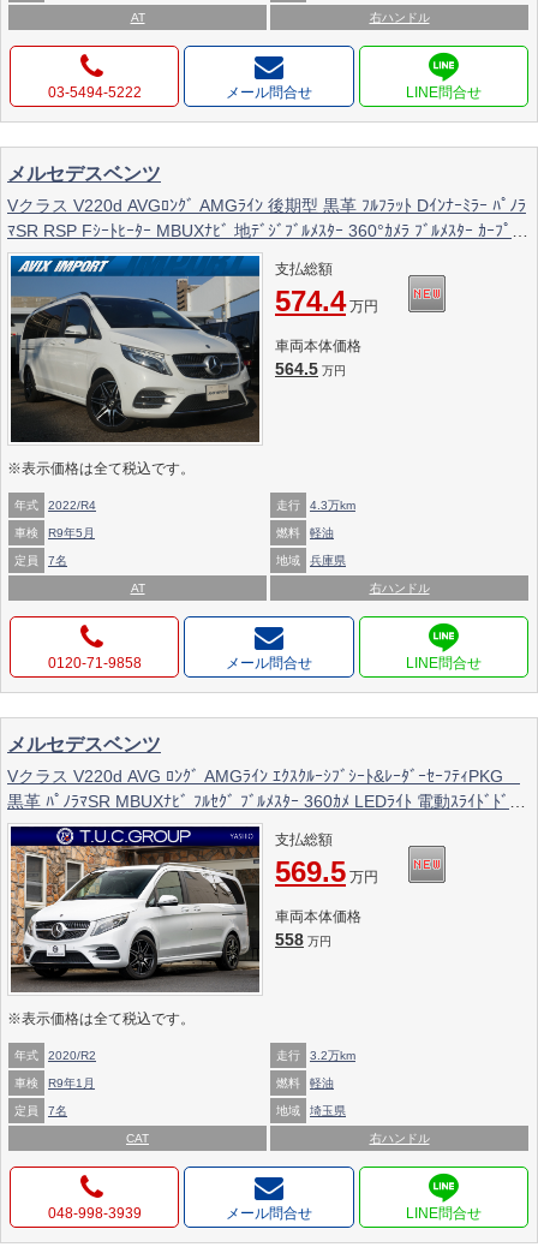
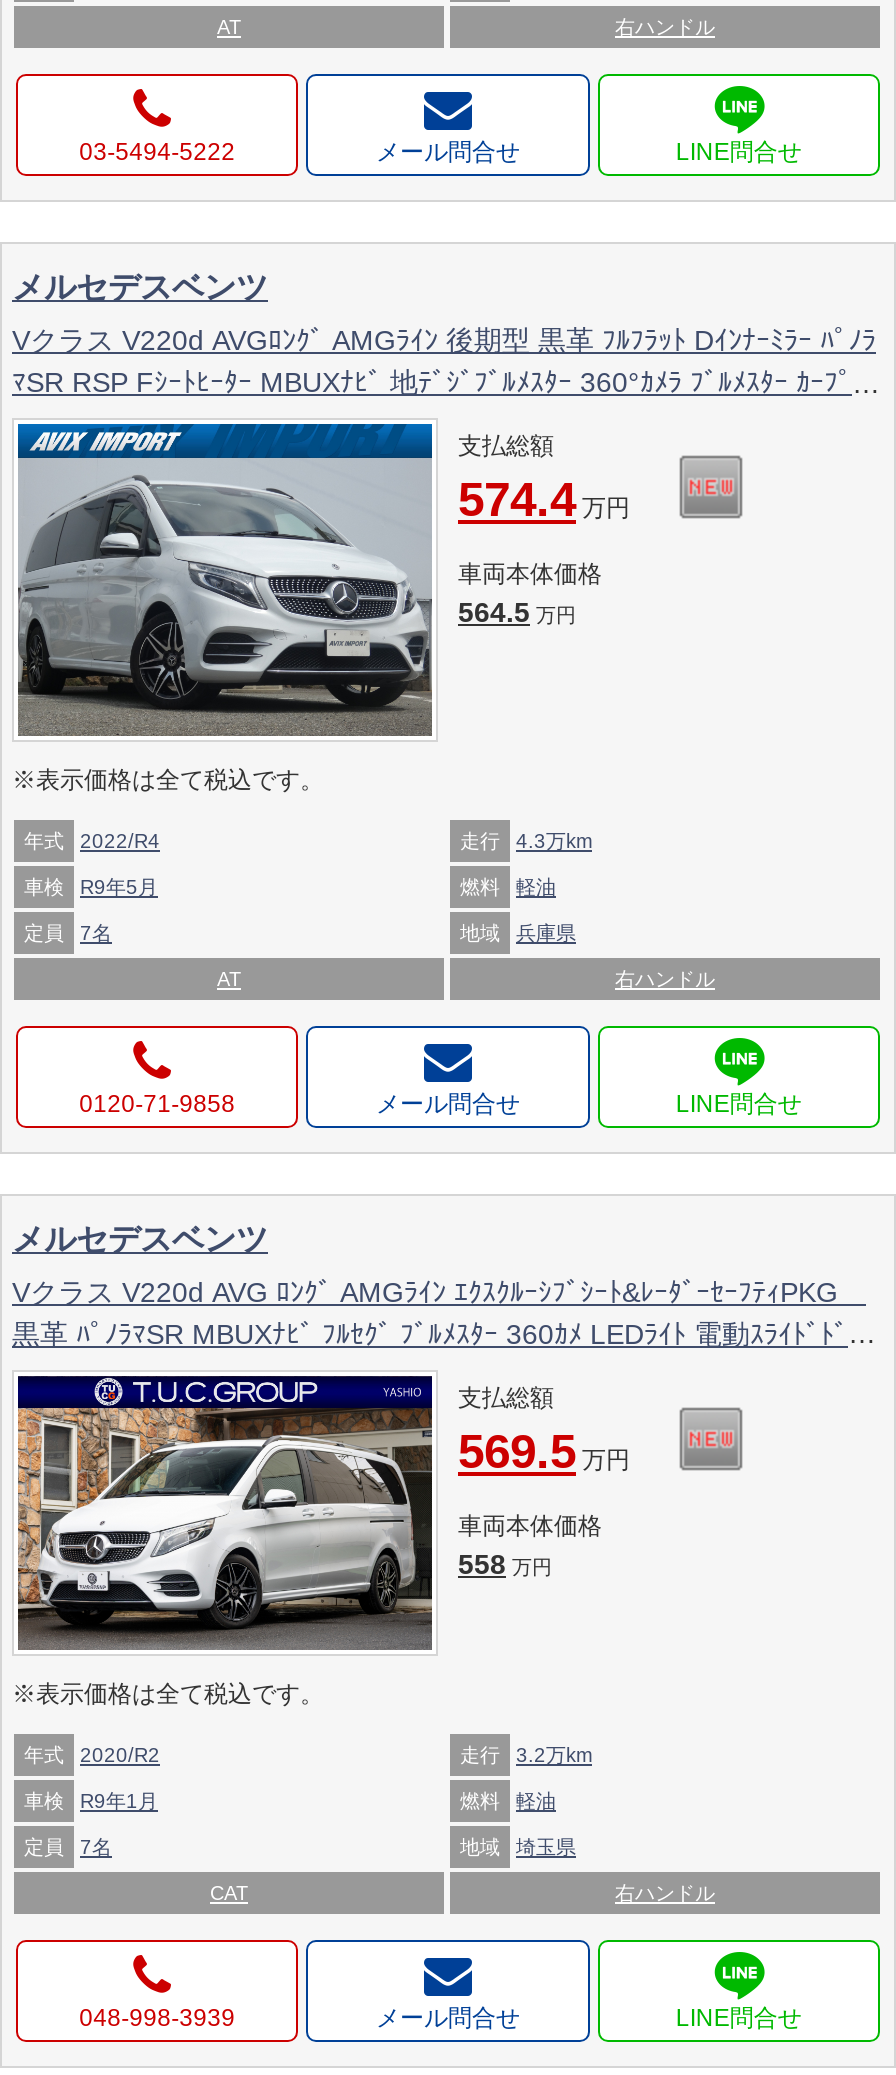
- [image]
+ [image]
